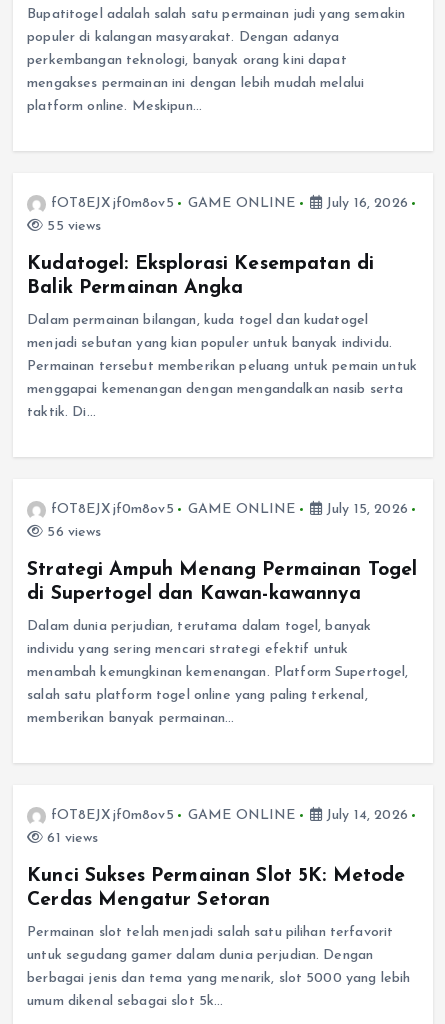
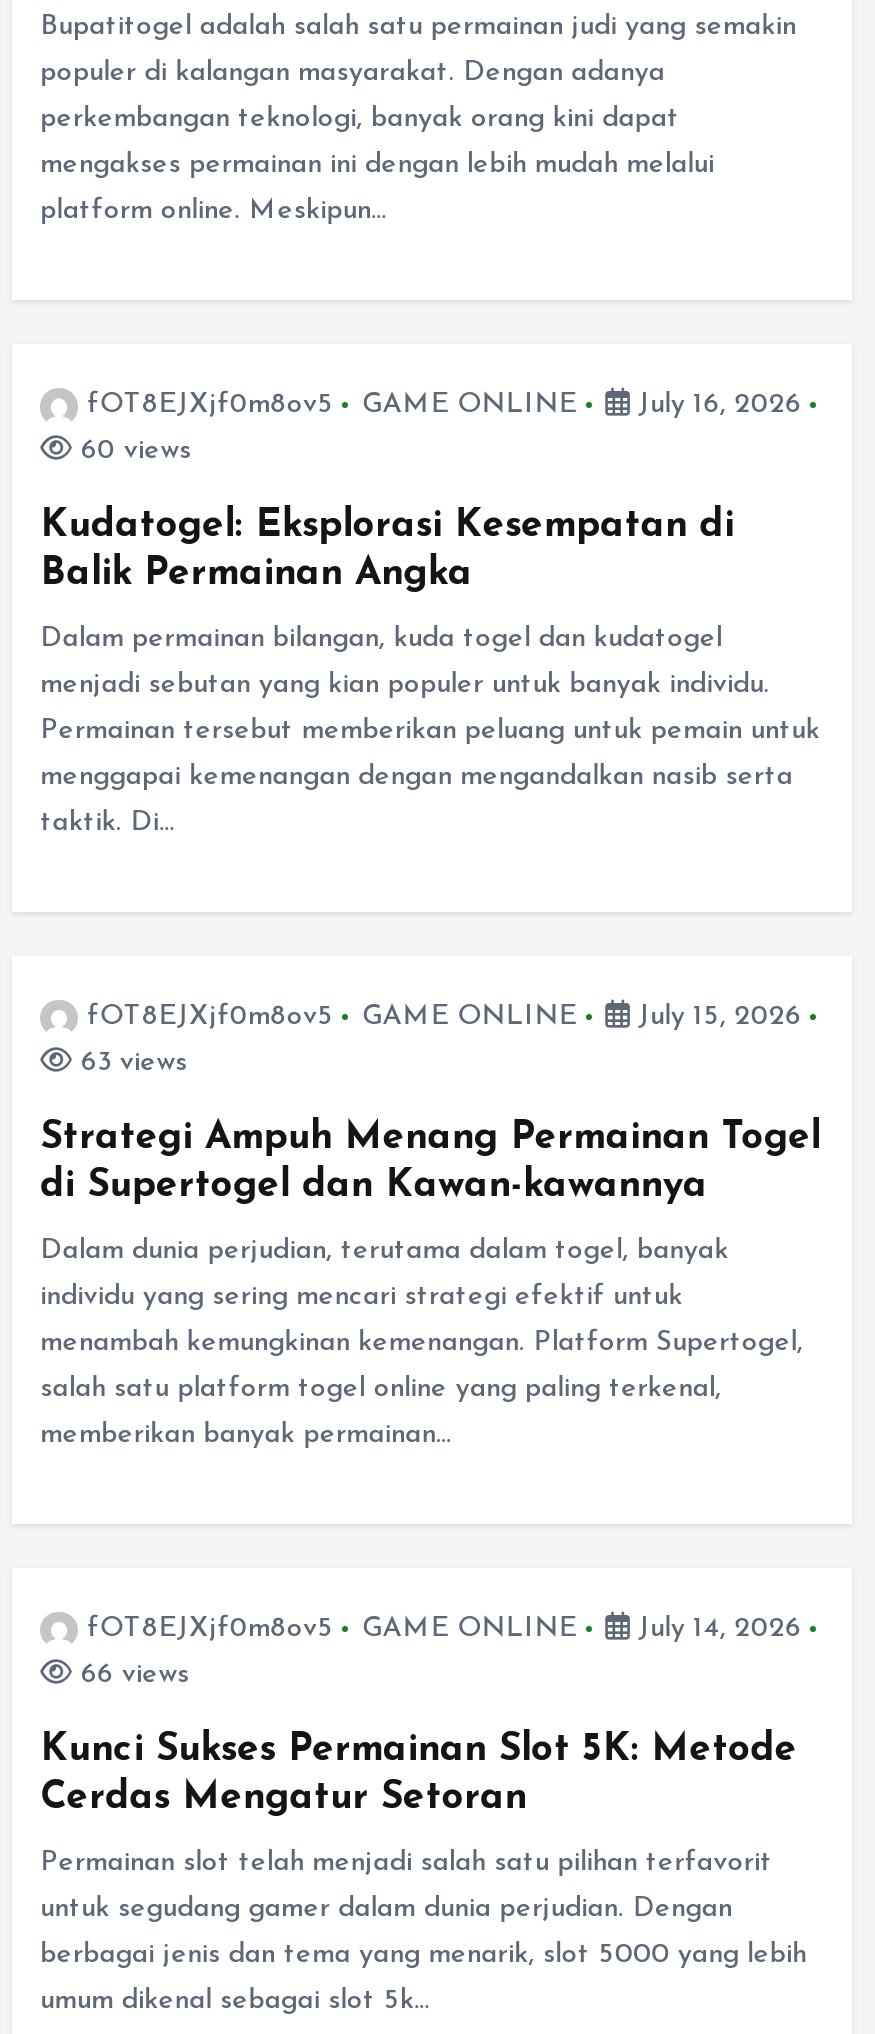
- 55 views
+ 60 views

- 56 views
+ 63 views

- 61 views
+ 66 views
